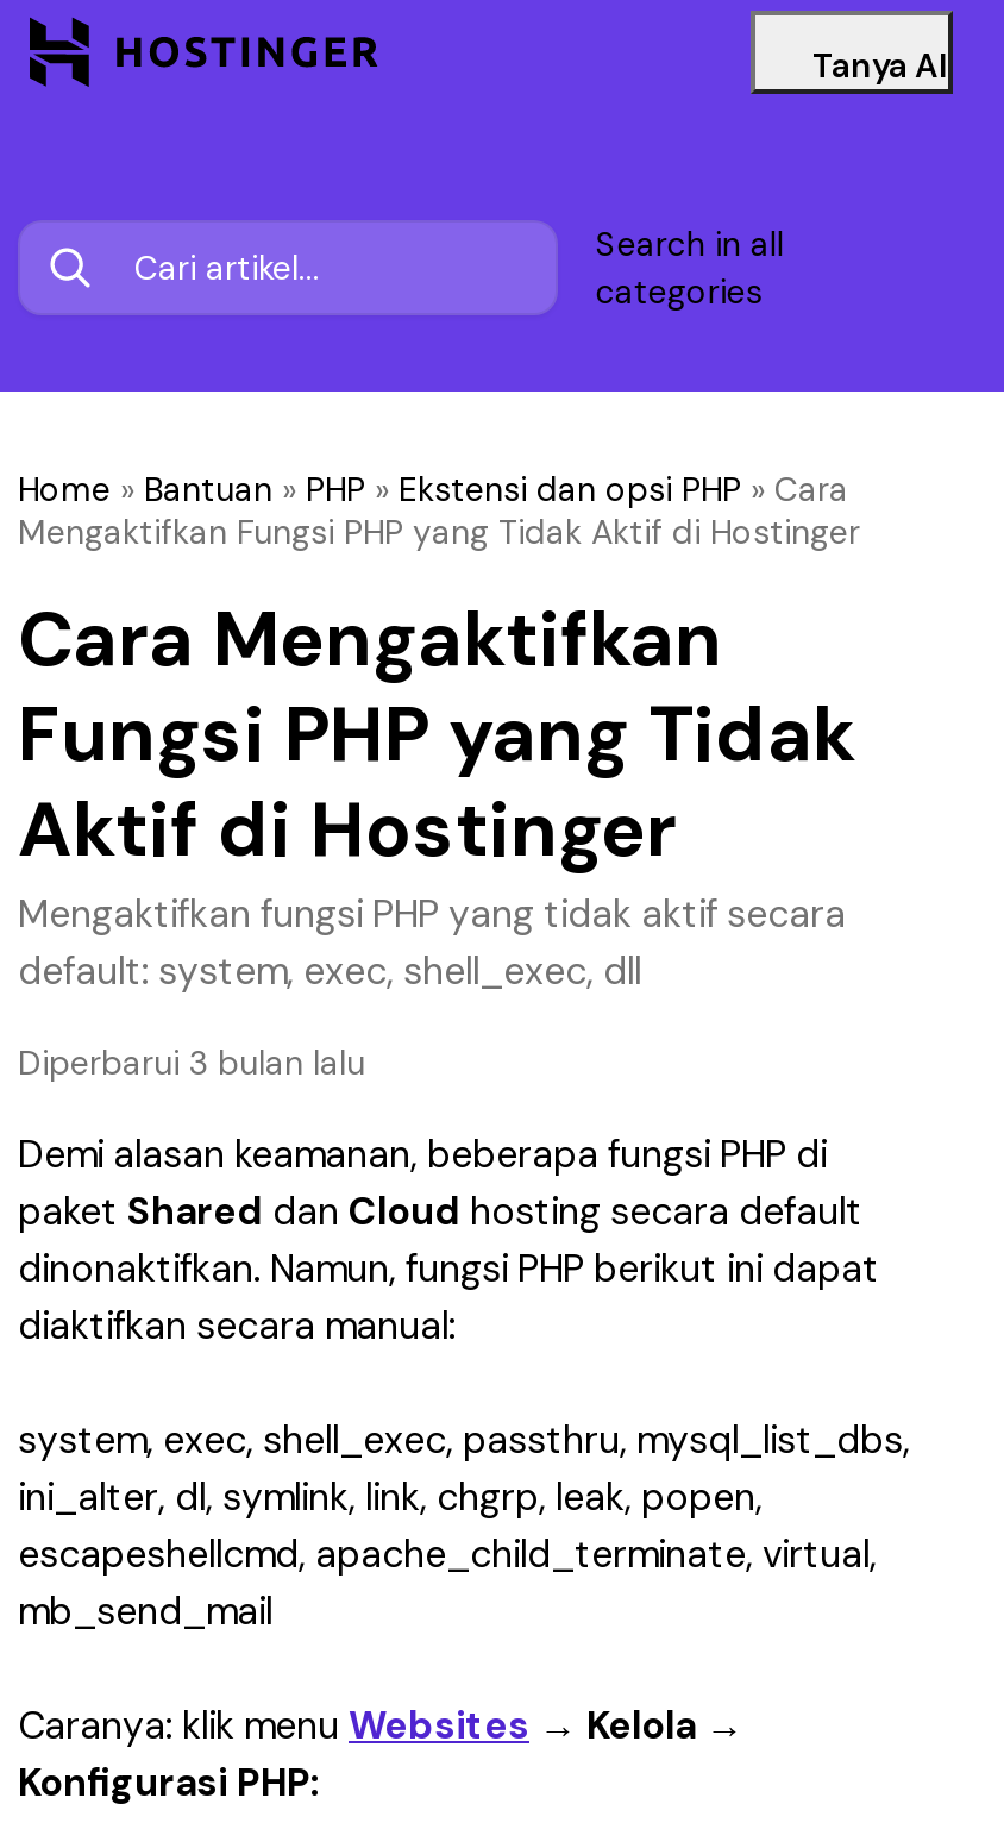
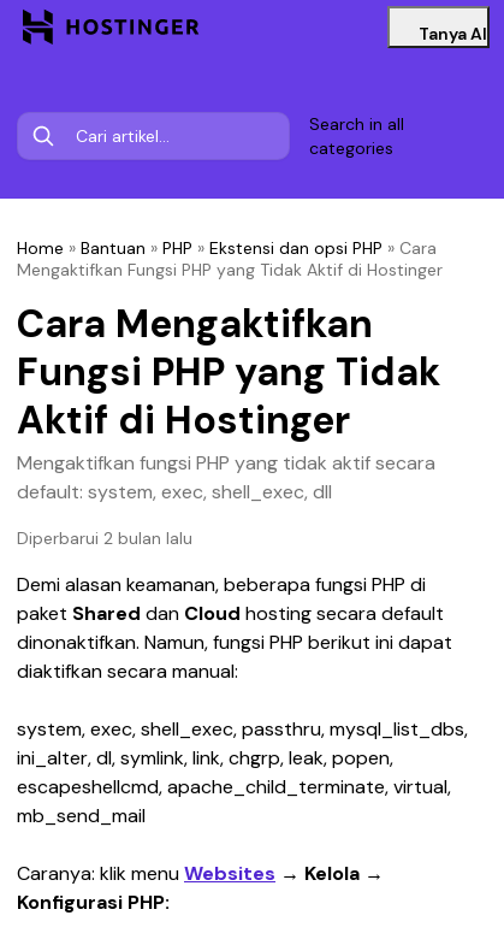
- Diperbarui 3 bulan lalu
+ Diperbarui 2 bulan lalu
